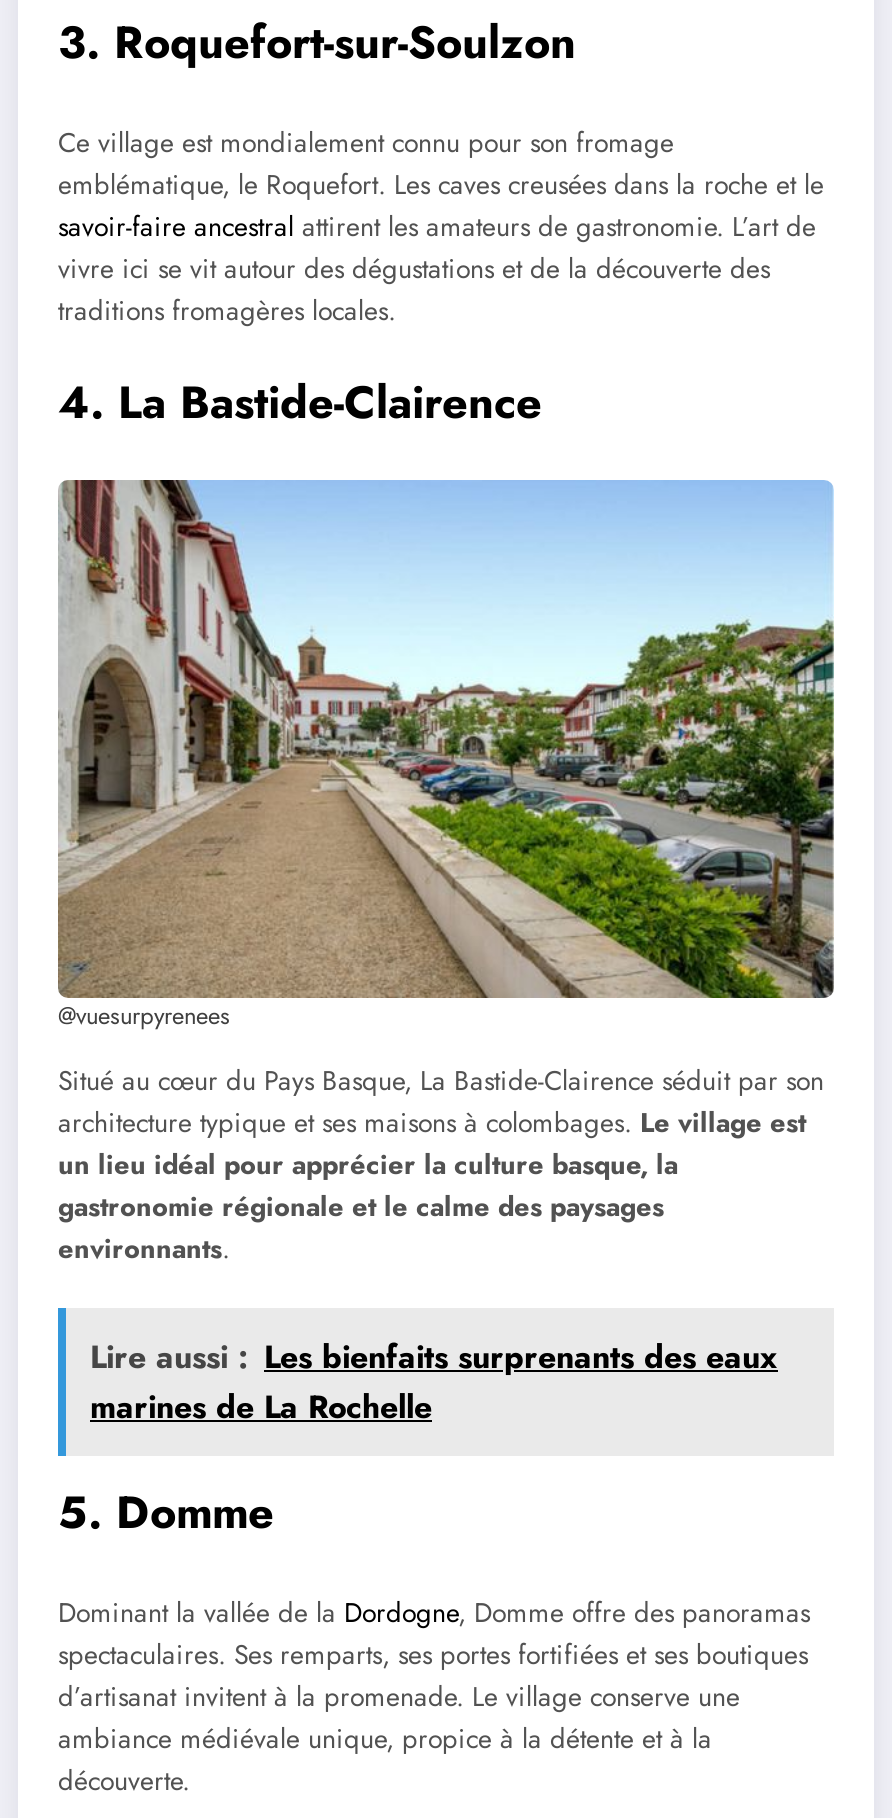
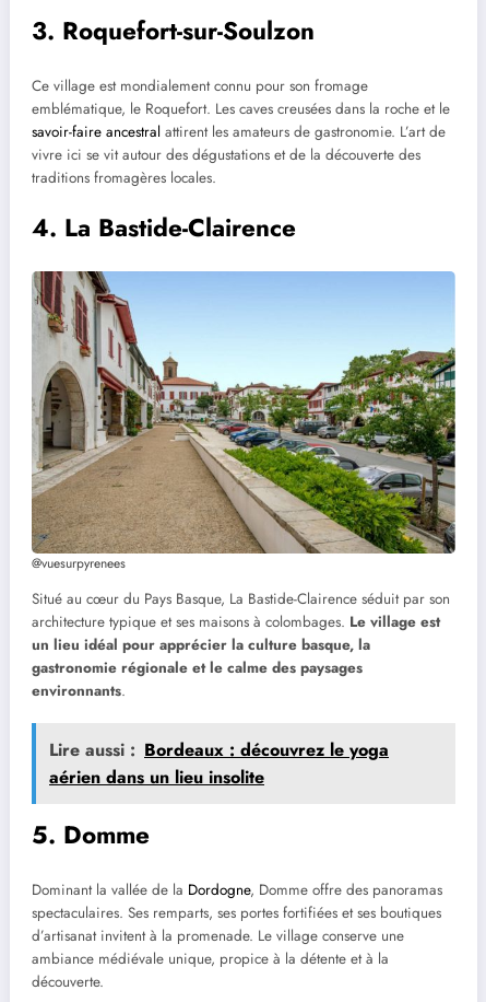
- Lire aussi : Les bienfaits surprenants des eaux
- marines de La Rochelle
+ Lire aussi : Bordeaux : découvrez le yoga
+ aérien dans un lieu insolite
